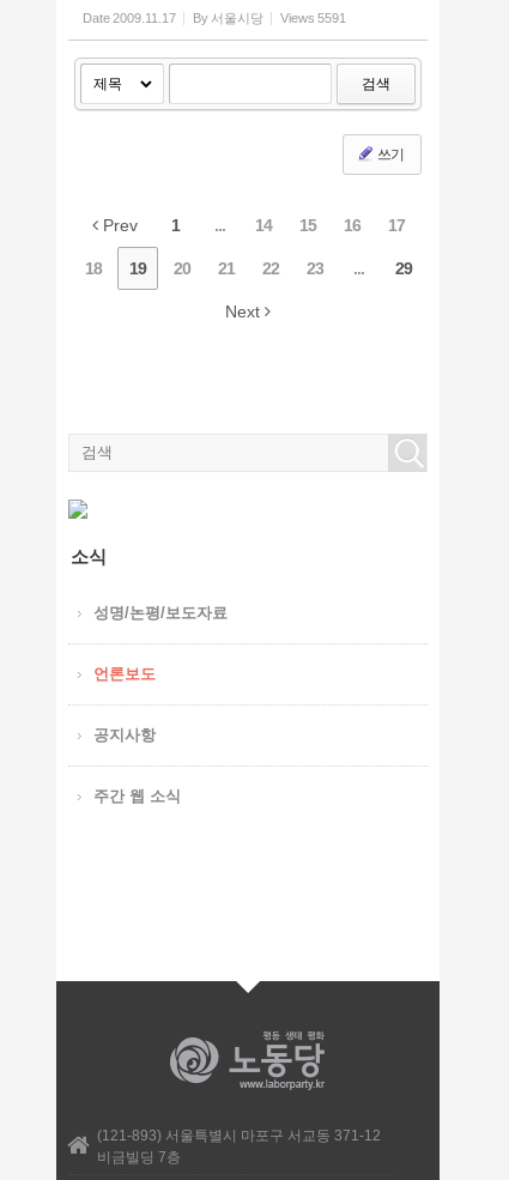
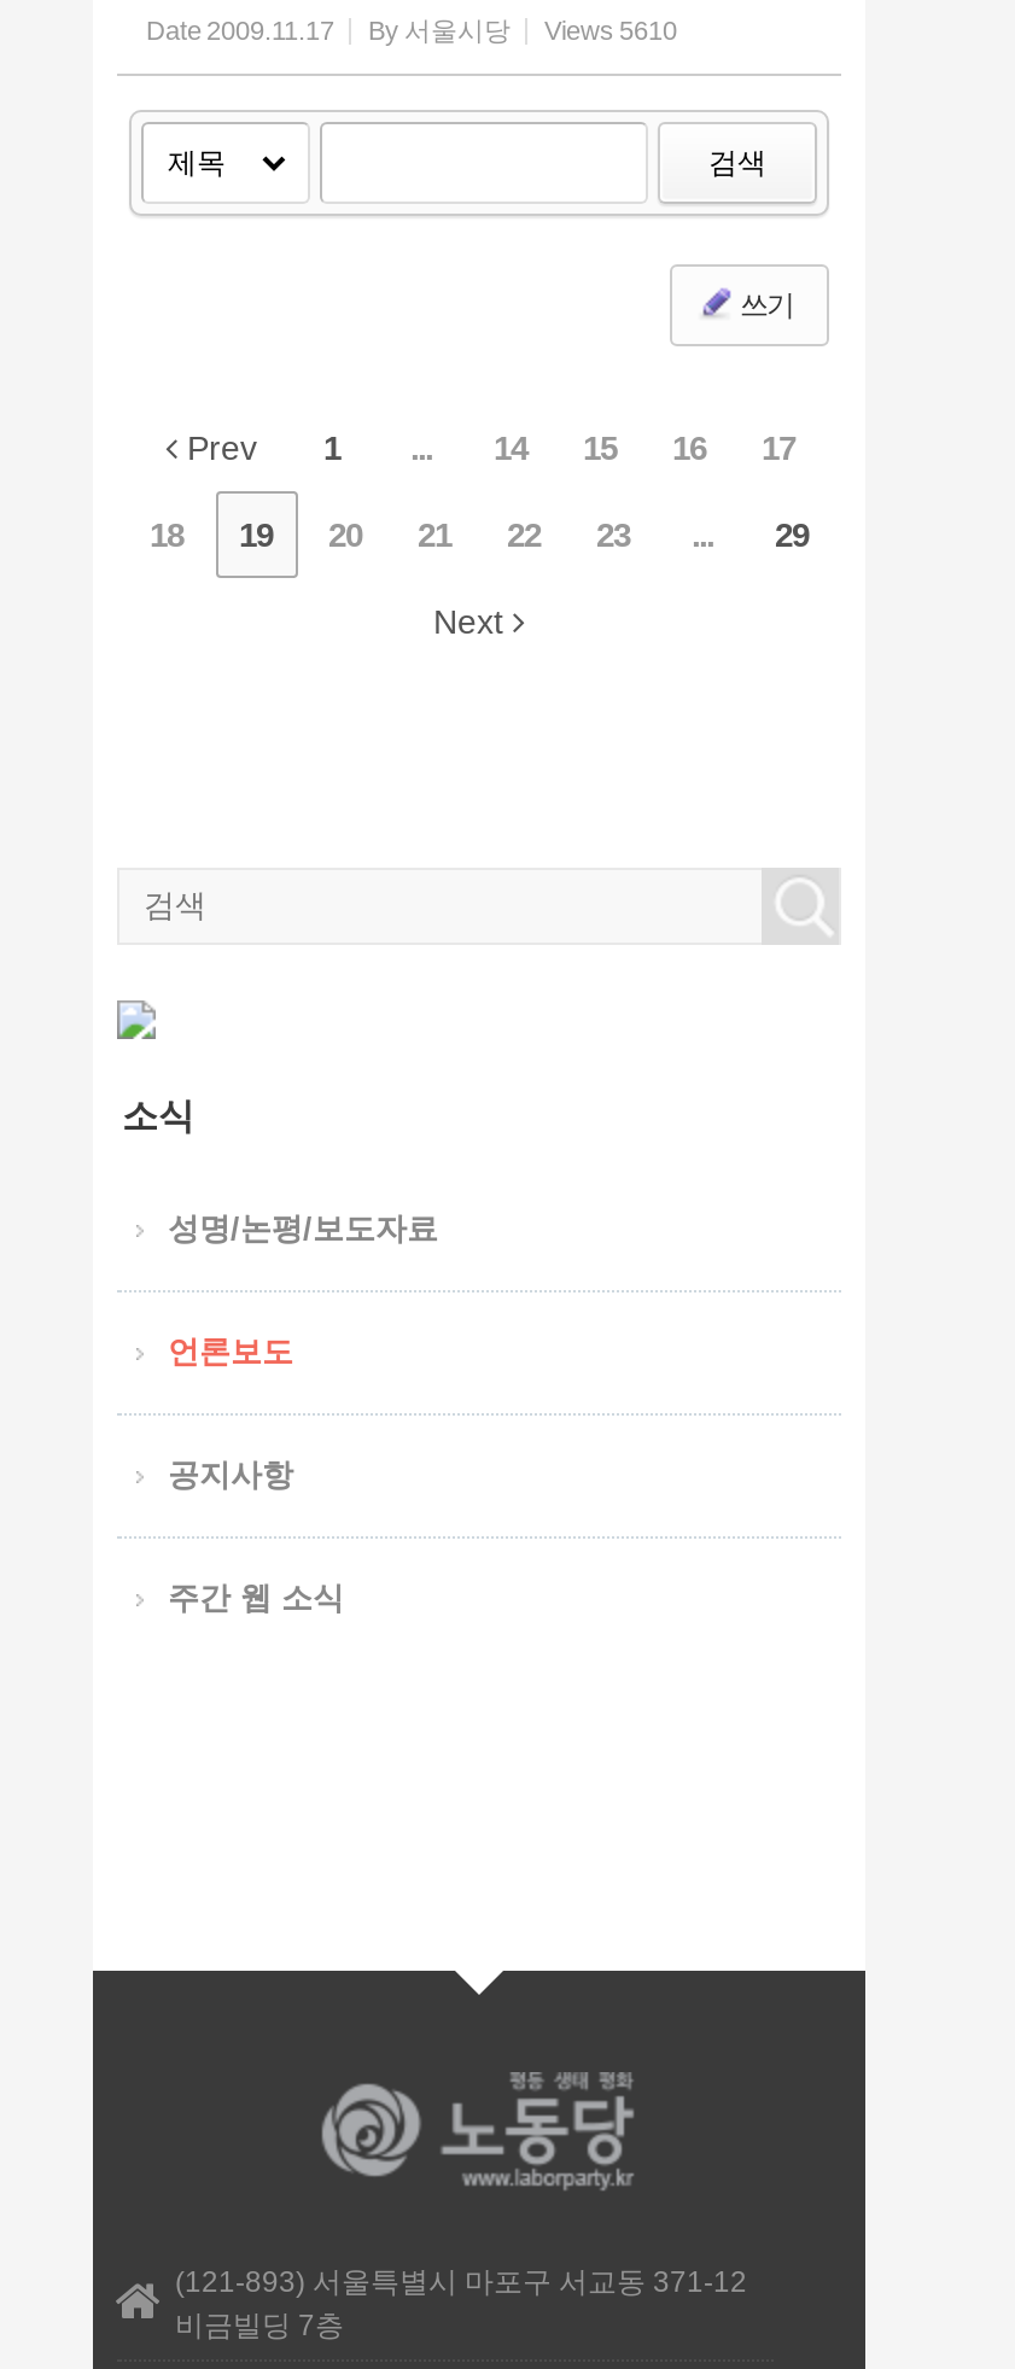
- Date 2009.11.17 By 서울시당 Views 5591
+ Date 2009.11.17 By 서울시당 Views 5610
